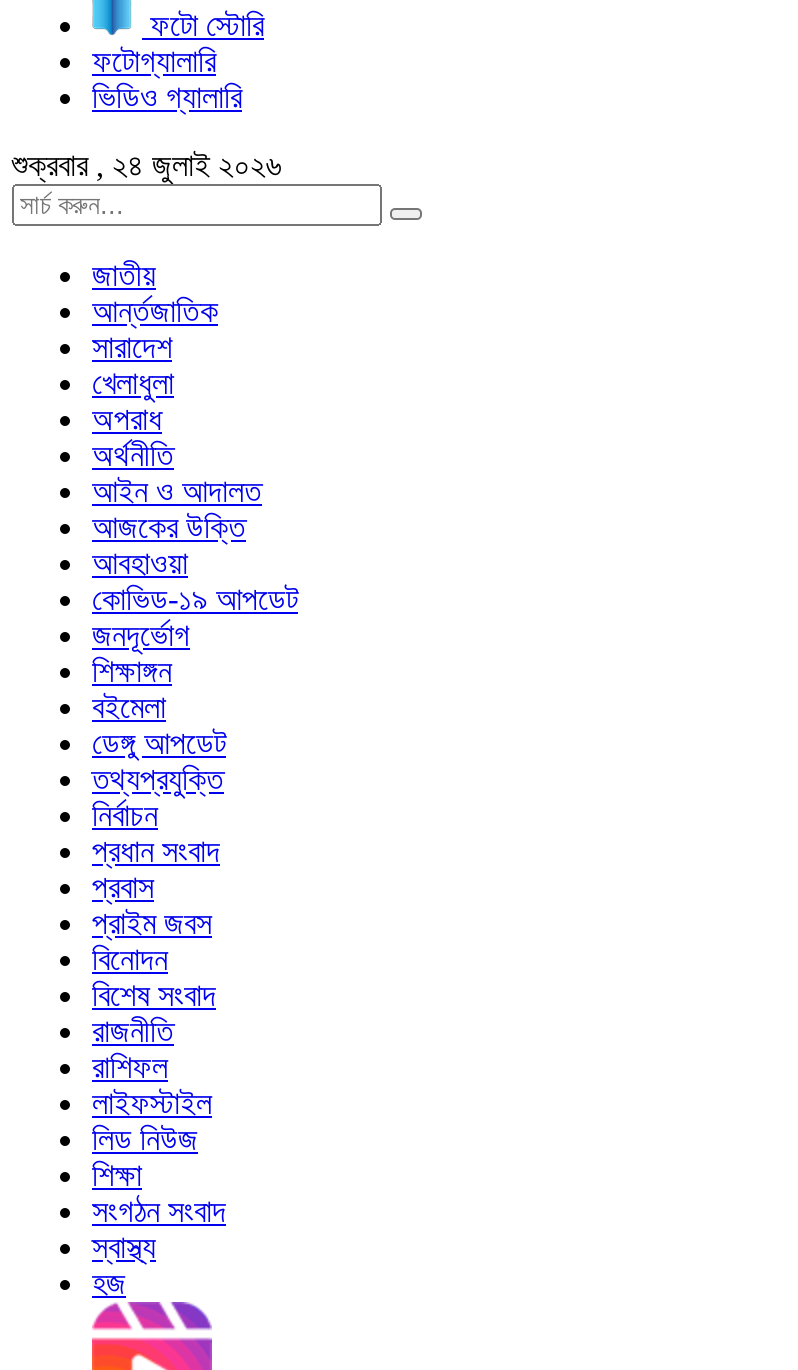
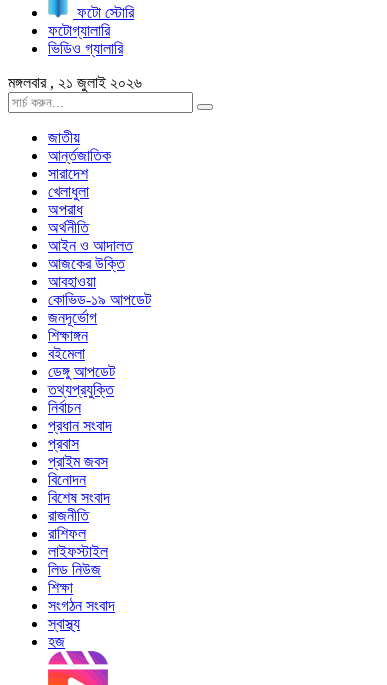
- শুক্রবার , ২৪ জুলাই ২০২৬
+ মঙ্গলবার , ২১ জুলাই ২০২৬
